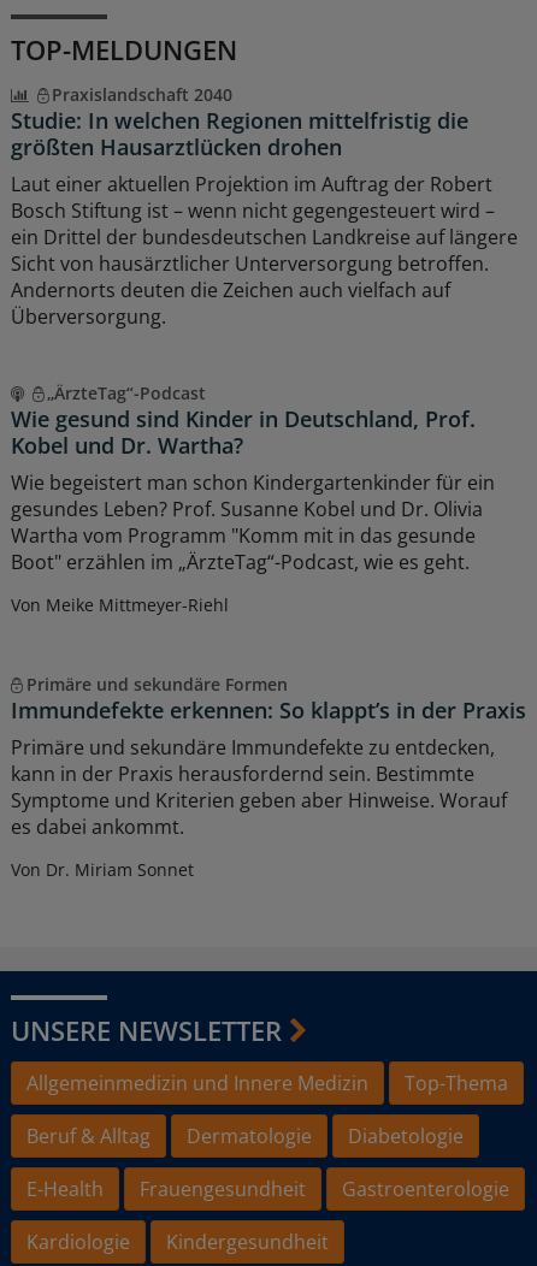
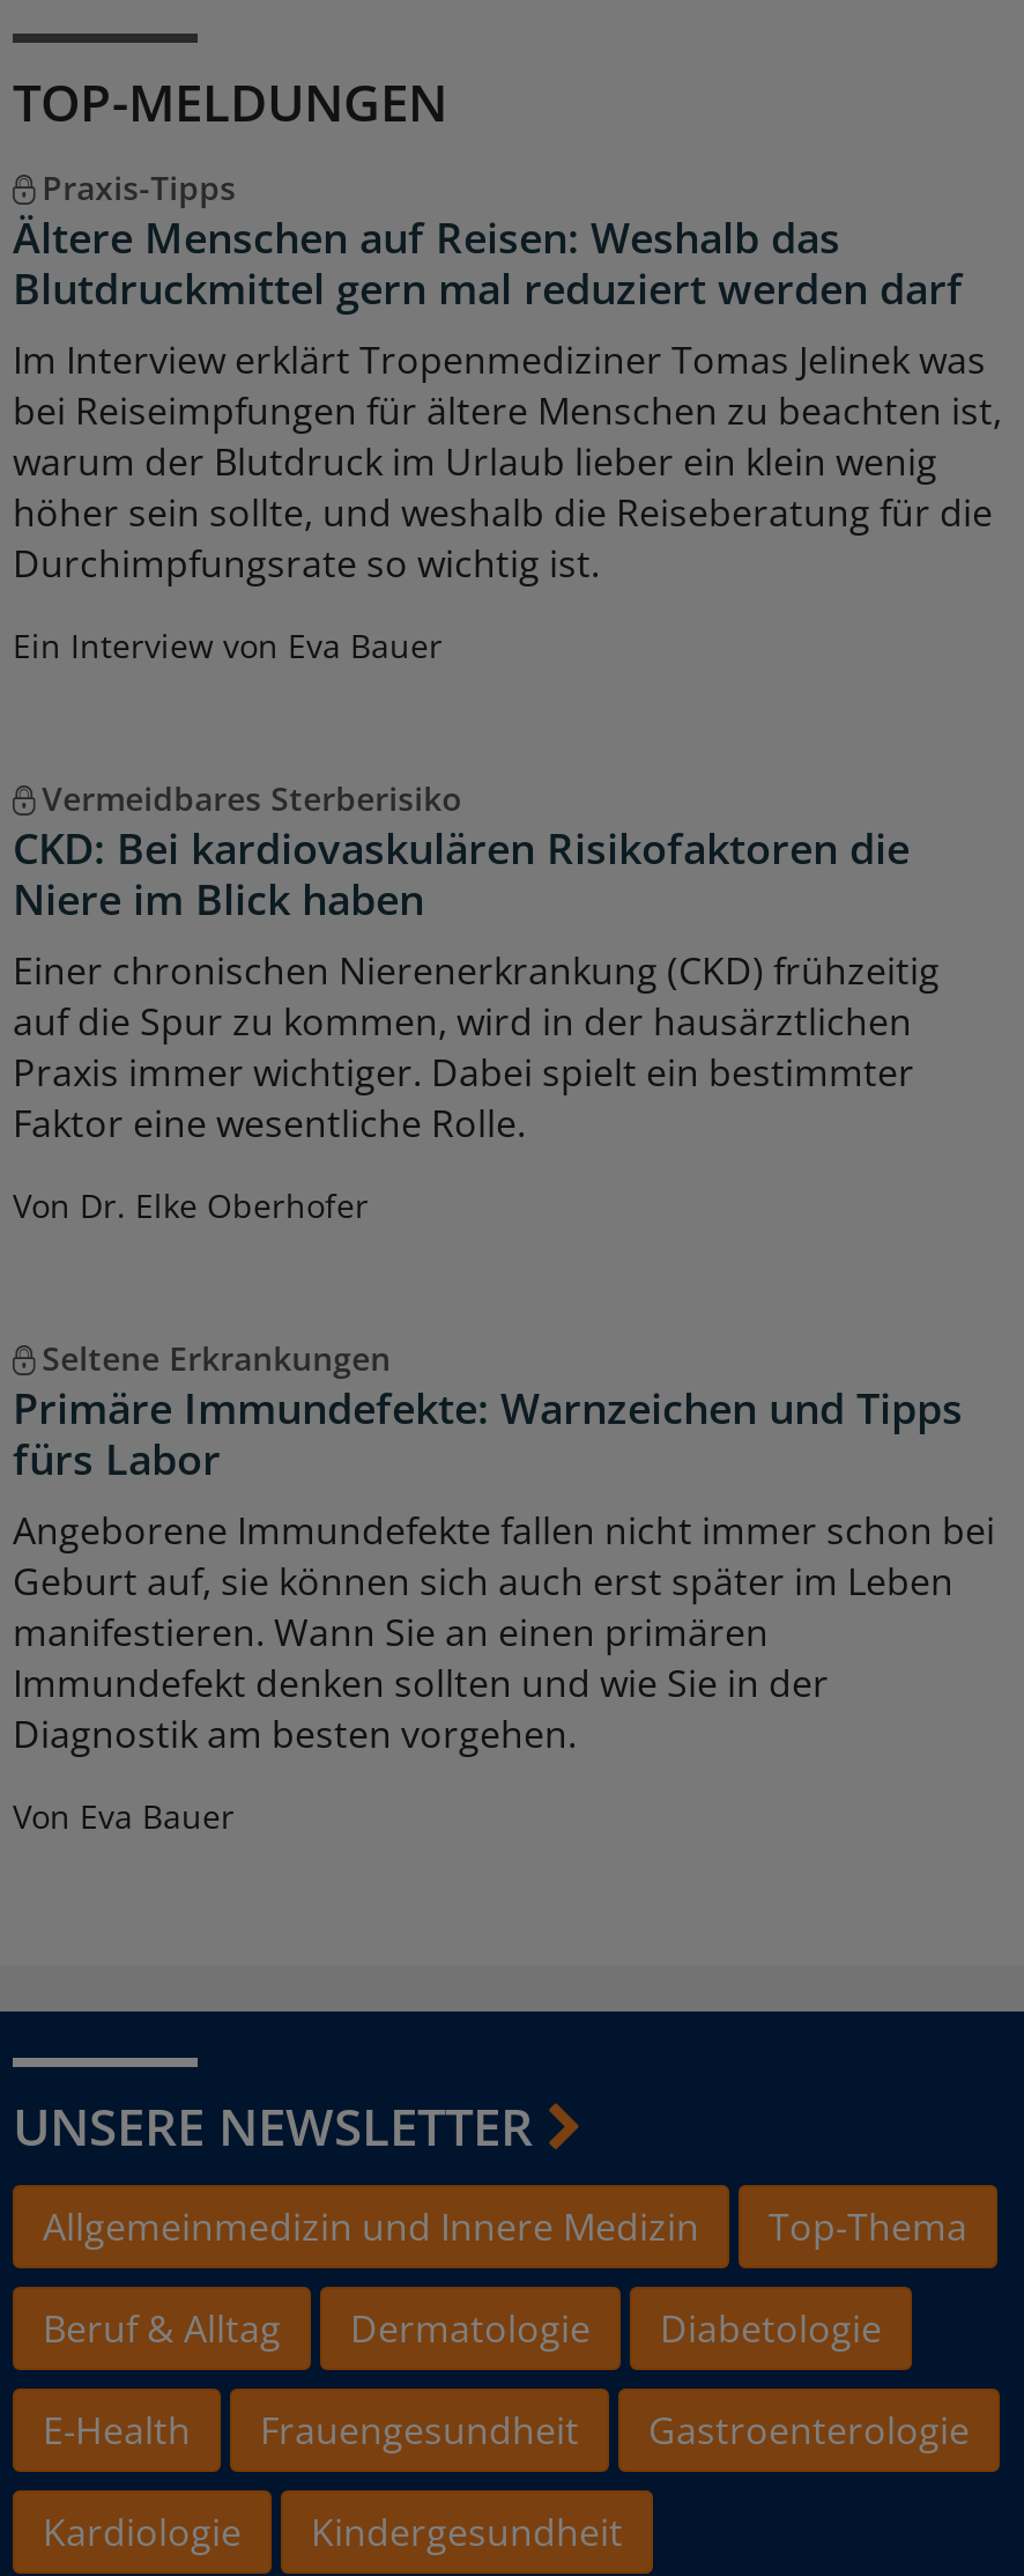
- Praxislandschaft 2040
- Studie: In welchen Regionen mittelfristig die
- größten Hausarztlücken drohen
- Laut einer aktuellen Projektion im Auftrag der Robert
- Bosch Stiftung ist – wenn nicht gegengesteuert wird –
- ein Drittel der bundesdeutschen Landkreise auf längere
- Sicht von hausärztlicher Unterversorgung betroffen.
- Andernorts deuten die Zeichen auch vielfach auf
- Überversorgung.
- „ÄrzteTag“-Podcast
- Wie gesund sind Kinder in Deutschland, Prof.
- Kobel und Dr. Wartha?
- Wie begeistert man schon Kindergartenkinder für ein
- gesundes Leben? Prof. Susanne Kobel und Dr. Olivia
- Wartha vom Programm "Komm mit in das gesunde
- Boot" erzählen im „ÄrzteTag“-Podcast, wie es geht.
- Von Meike Mittmeyer-Riehl
- Primäre und sekundäre Formen
- Immundefekte erkennen: So klappt’s in der Praxis
- Primäre und sekundäre Immundefekte zu entdecken,
- kann in der Praxis herausfordernd sein. Bestimmte
- Symptome und Kriterien geben aber Hinweise. Worauf
- es dabei ankommt.
- Von Dr. Miriam Sonnet
+ Praxis-Tipps
+ Ältere Menschen auf Reisen: Weshalb das
+ Blutdruckmittel gern mal reduziert werden darf
+ Im Interview erklärt Tropenmediziner Tomas Jelinek was
+ bei Reiseimpfungen für ältere Menschen zu beachten ist,
+ warum der Blutdruck im Urlaub lieber ein klein wenig
+ höher sein sollte, und weshalb die Reiseberatung für die
+ Durchimpfungsrate so wichtig ist.
+ Ein Interview von Eva Bauer
+ Vermeidbares Sterberisiko
+ CKD: Bei kardiovaskulären Risikofaktoren die
+ Niere im Blick haben
+ Einer chronischen Nierenerkrankung (CKD) frühzeitig
+ auf die Spur zu kommen, wird in der hausärztlichen
+ Praxis immer wichtiger. Dabei spielt ein bestimmter
+ Faktor eine wesentliche Rolle.
+ Von Dr. Elke Oberhofer
+ Seltene Erkrankungen
+ Primäre Immundefekte: Warnzeichen und Tipps
+ fürs Labor
+ Angeborene Immundefekte fallen nicht immer schon bei
+ Geburt auf, sie können sich auch erst später im Leben
+ manifestieren. Wann Sie an einen primären
+ Immundefekt denken sollten und wie Sie in der
+ Diagnostik am besten vorgehen.
+ Von Eva Bauer
